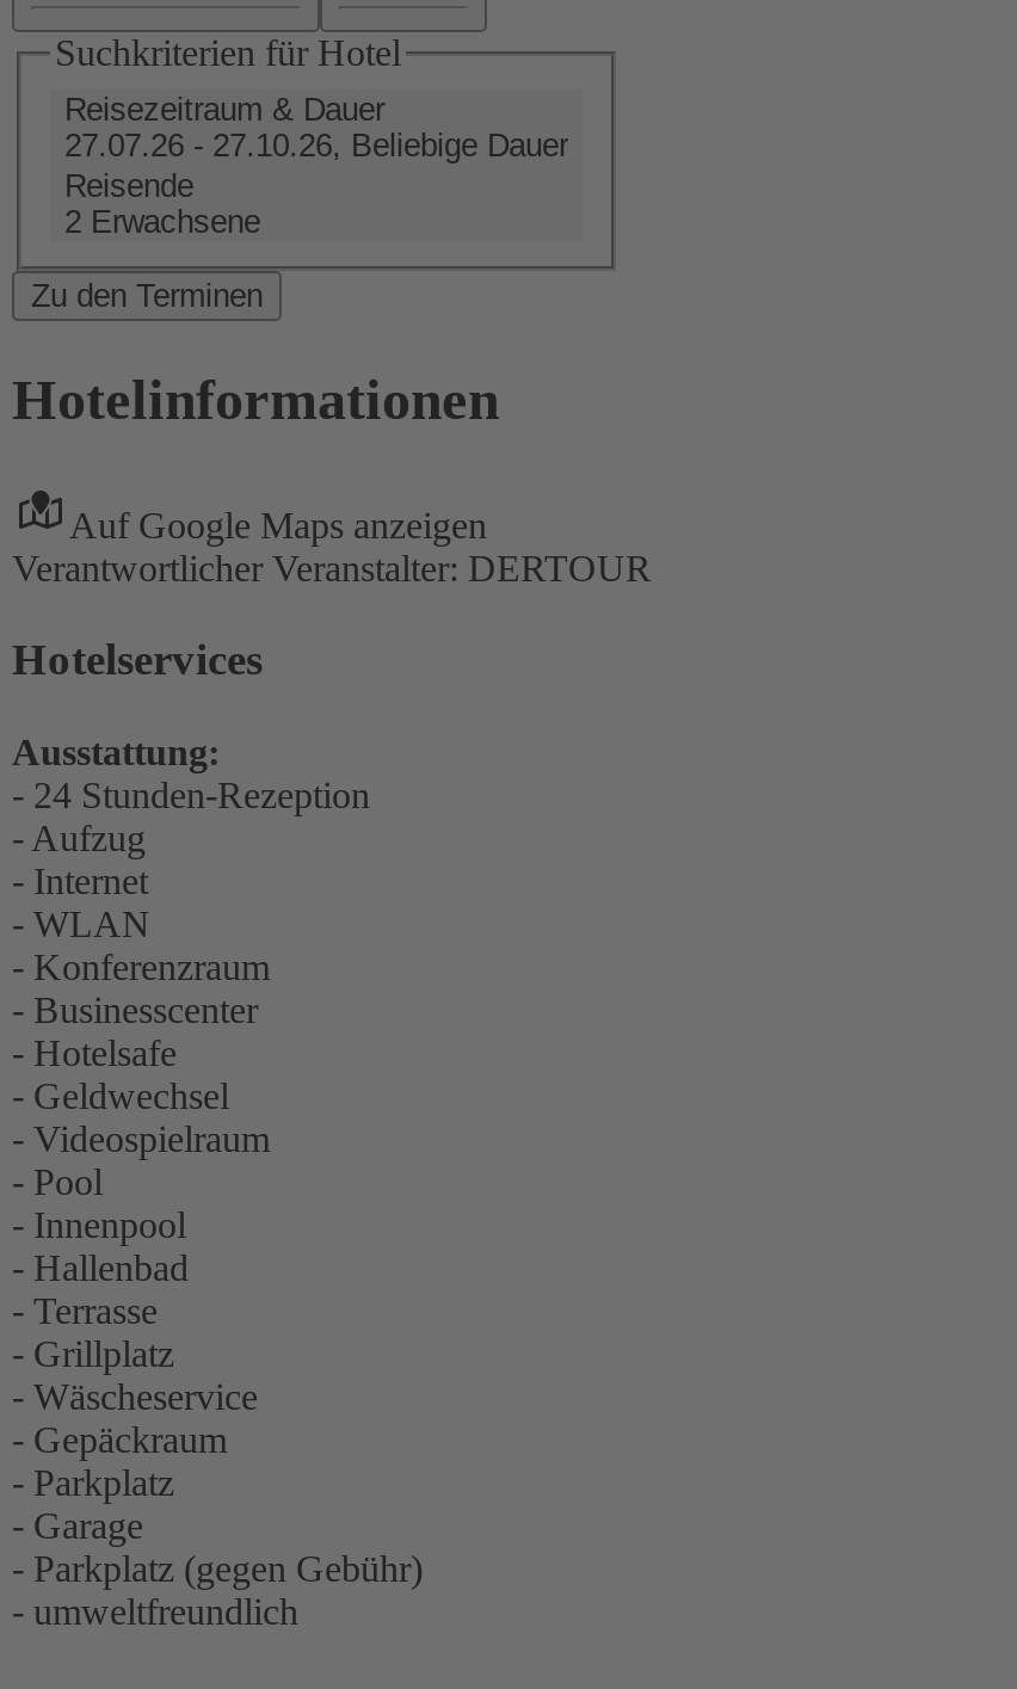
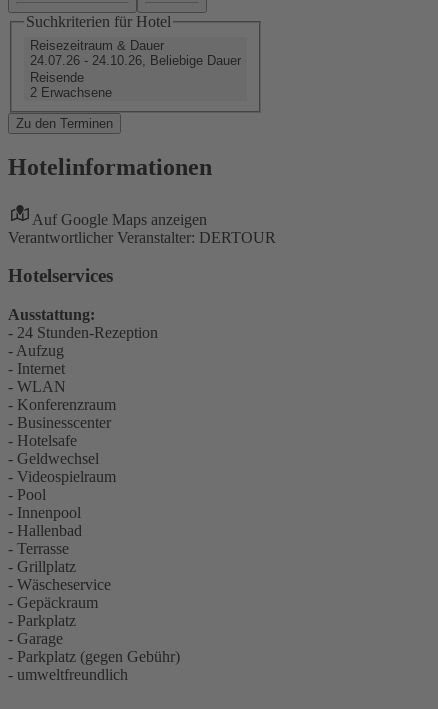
- 27.07.26 - 27.10.26, Beliebige Dauer
+ 24.07.26 - 24.10.26, Beliebige Dauer
